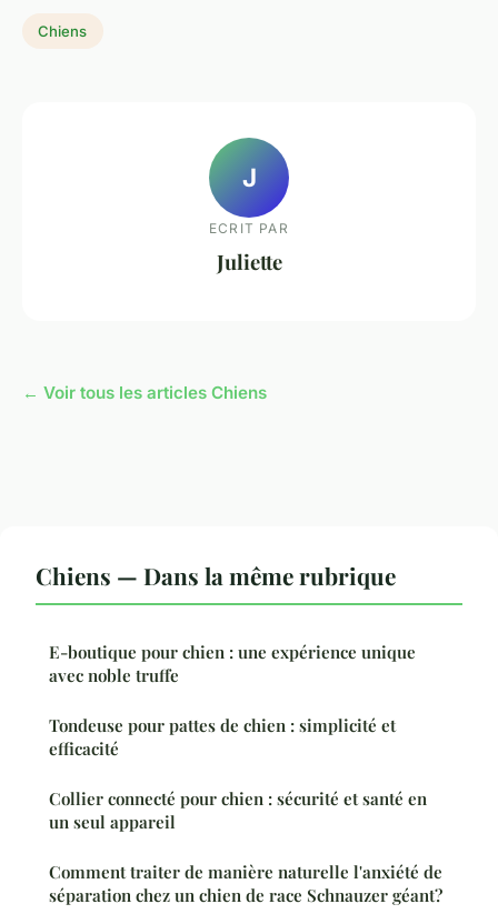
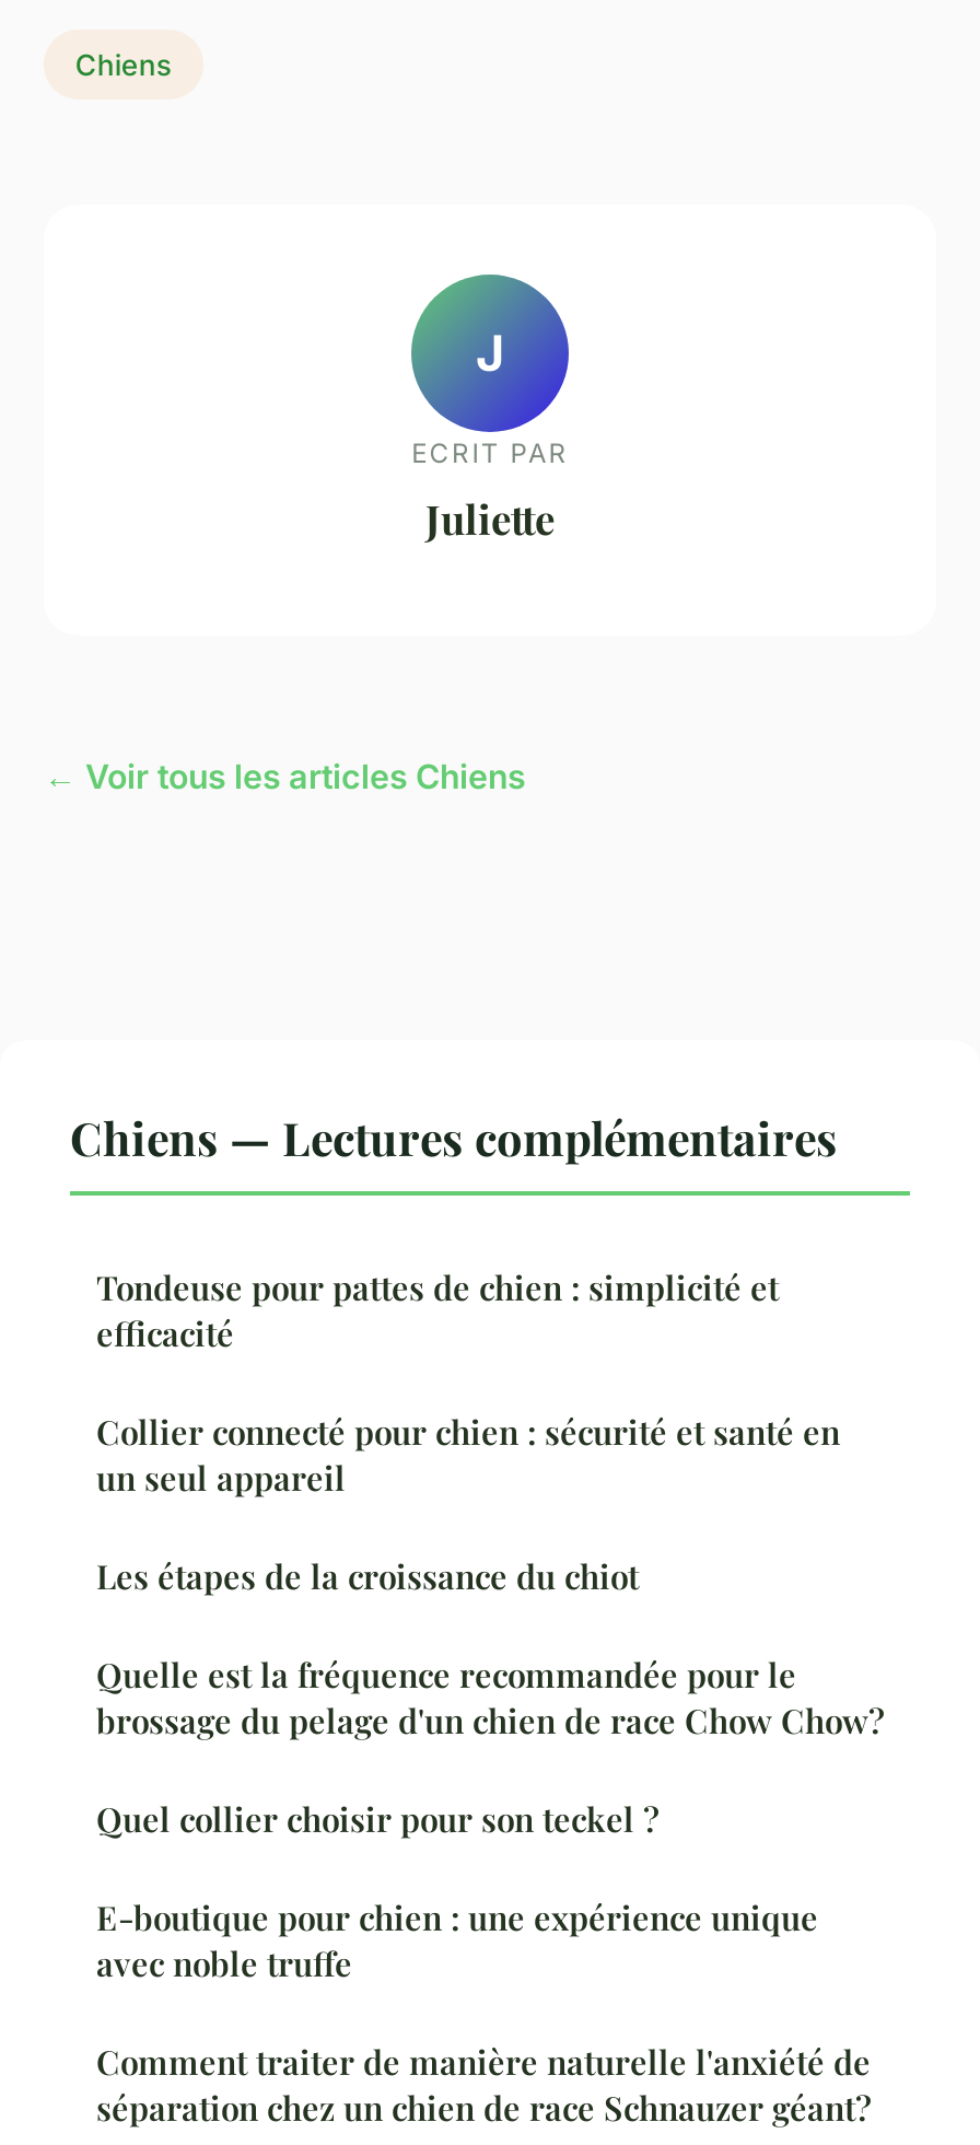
- Chiens — Dans la même rubrique
+ Chiens — Lectures complémentaires

moved down: E-boutique pour chien : une expérience unique | avec noble truffe

moved up: Tondeuse pour pattes de chien : simplicité et | efficacité | Collier connecté pour chien : sécurité et santé en | un seul appareil

+ Les étapes de la croissance du chiot
+ Quelle est la fréquence recommandée pour le
+ brossage du pelage d'un chien de race Chow Chow?
+ Quel collier choisir pour son teckel ?
